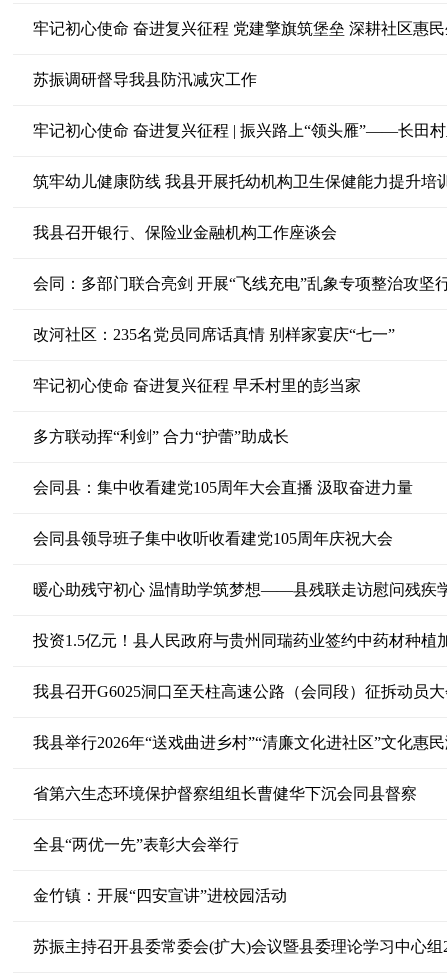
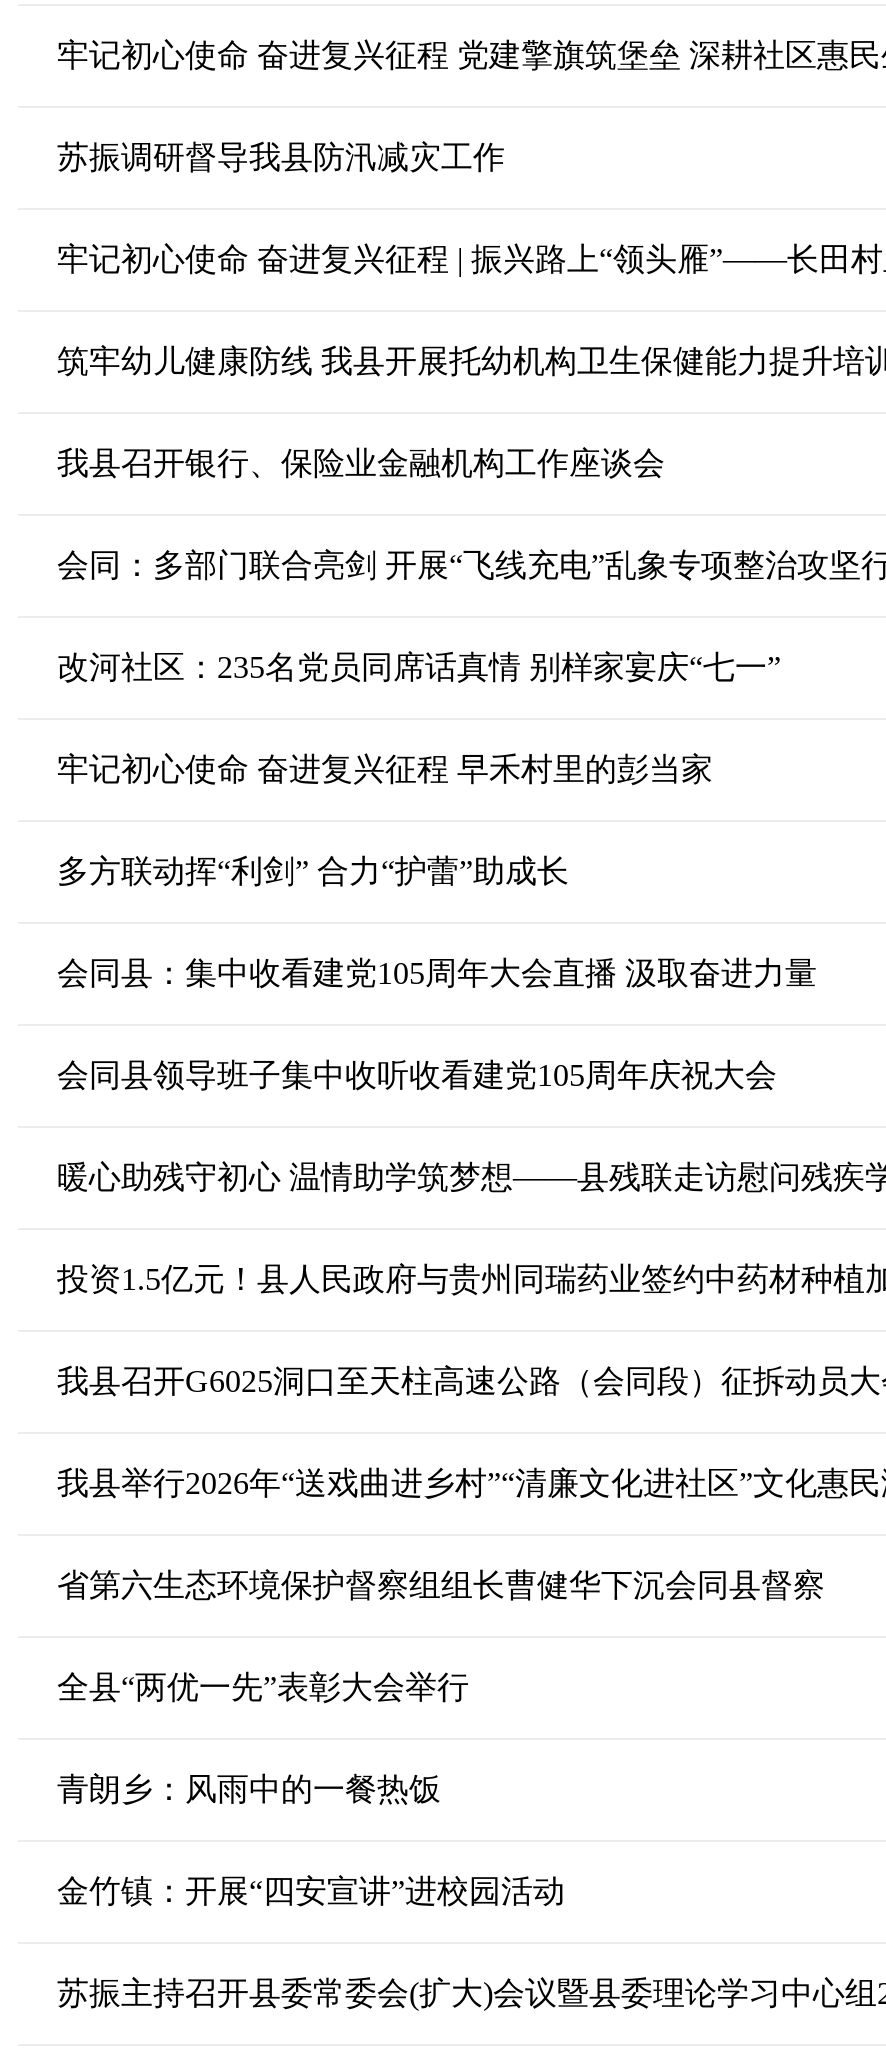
+ 青朗乡：风雨中的一餐热饭
